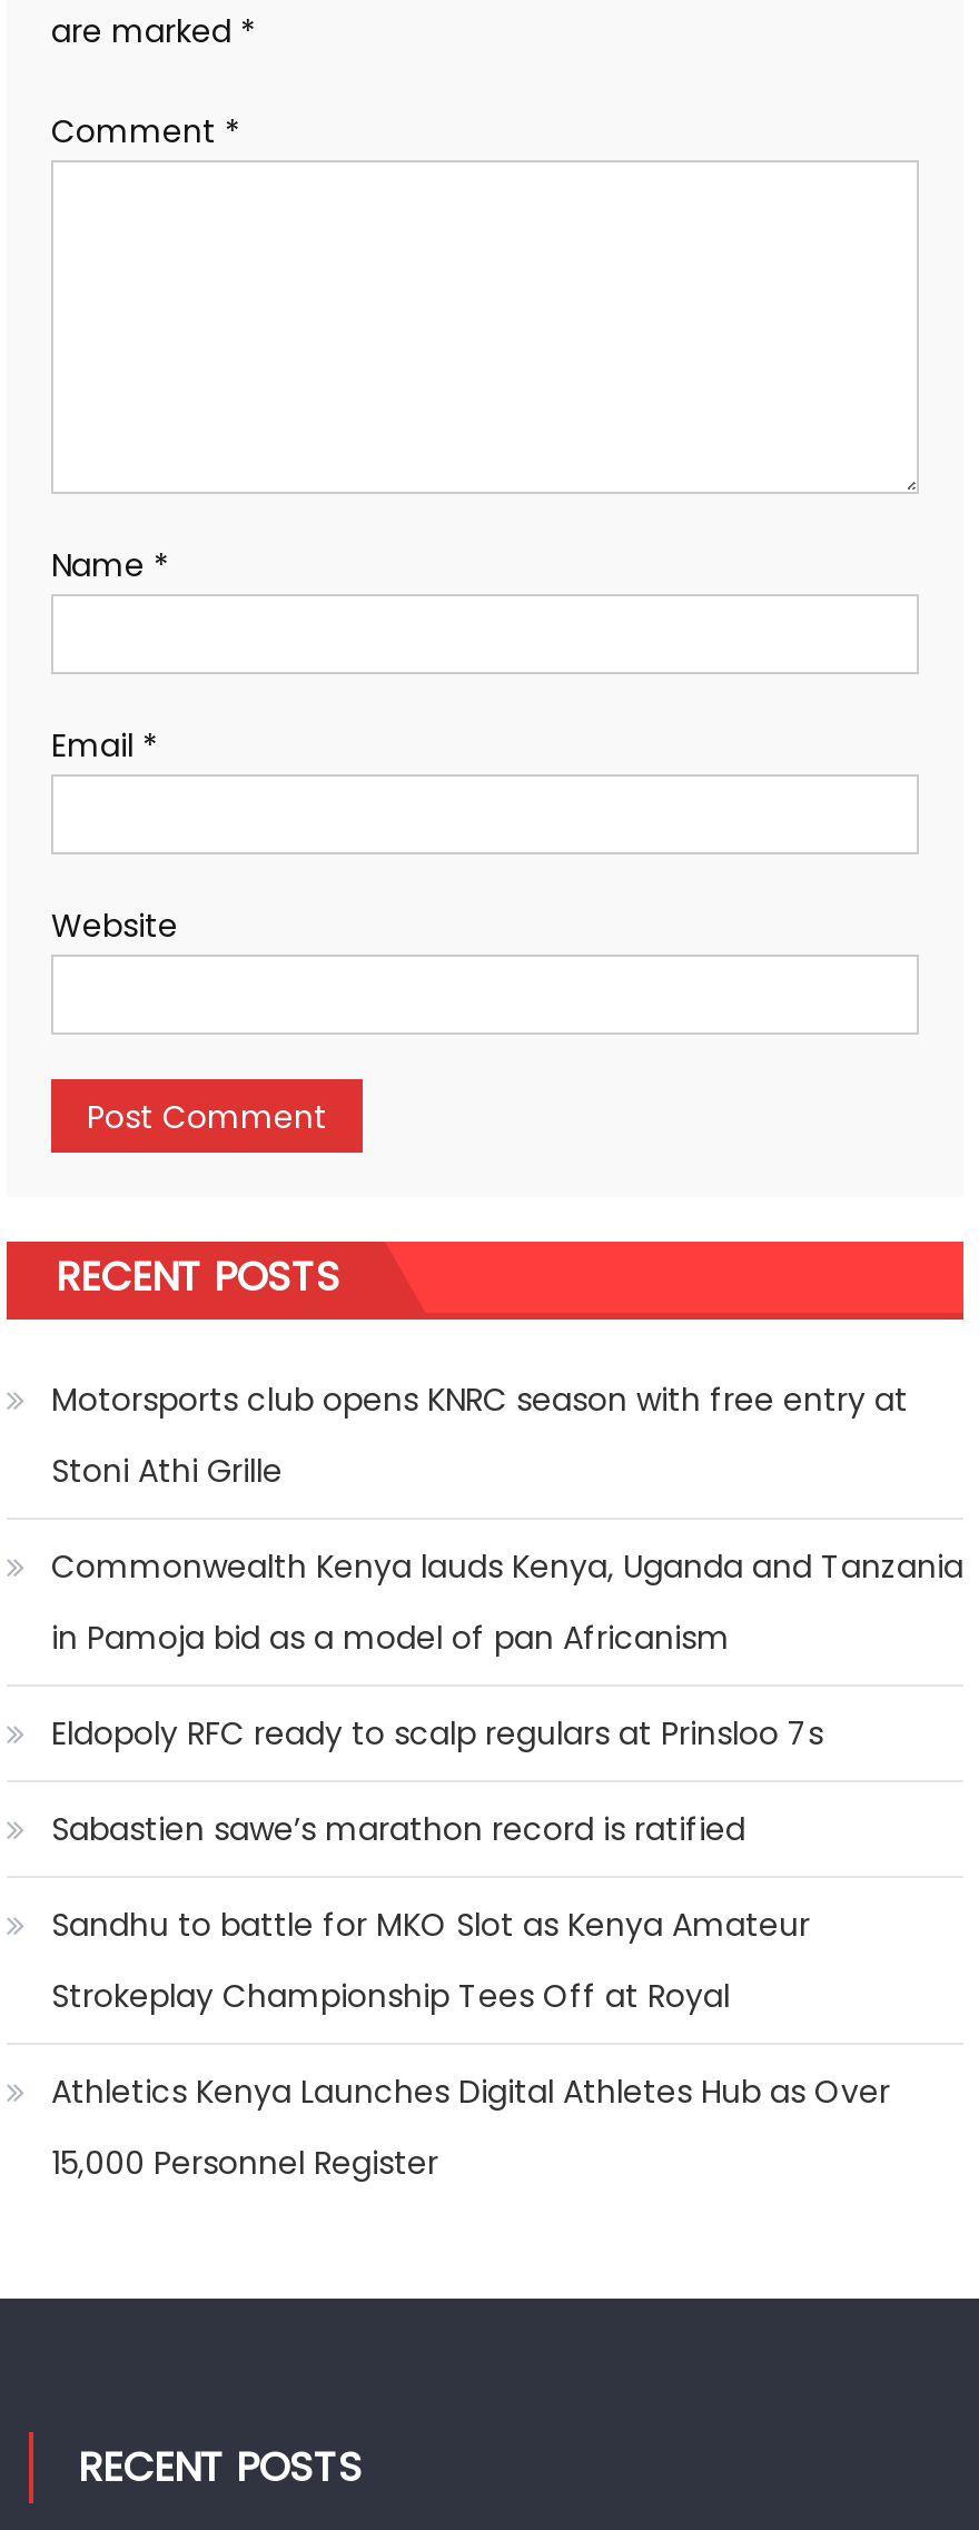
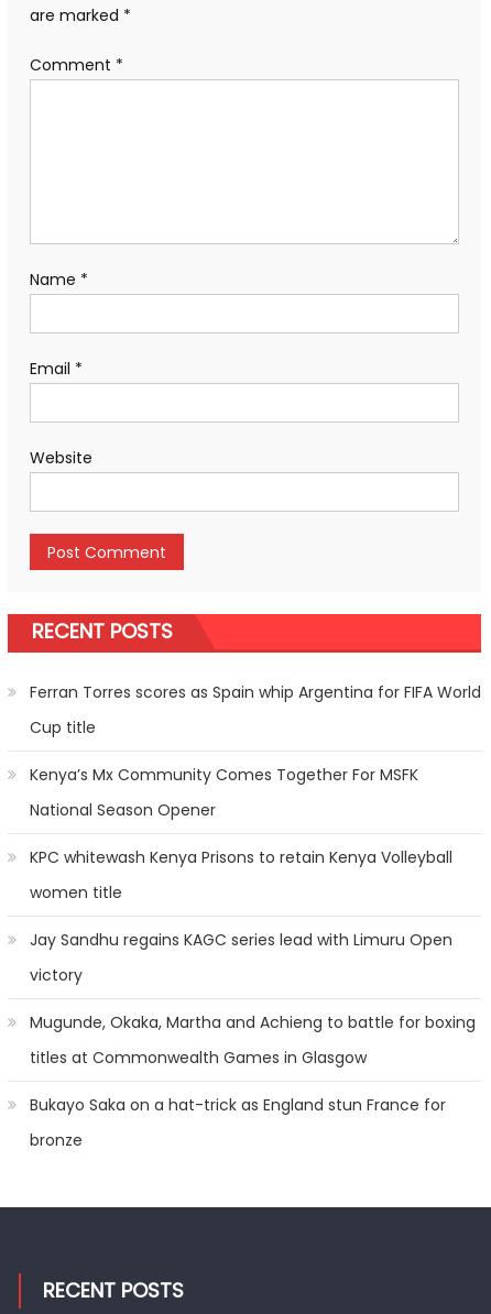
- Motorsports club opens KNRC season with free entry at
- Stoni Athi Grille
- Commonwealth Kenya lauds Kenya, Uganda and Tanzania
- in Pamoja bid as a model of pan Africanism
- Eldopoly RFC ready to scalp regulars at Prinsloo 7s
- Sabastien sawe’s marathon record is ratified
- Sandhu to battle for MKO Slot as Kenya Amateur
- Strokeplay Championship Tees Off at Royal
- Athletics Kenya Launches Digital Athletes Hub as Over
- 15,000 Personnel Register
+ Ferran Torres scores as Spain whip Argentina for FIFA World
+ Cup title
+ Kenya’s Mx Community Comes Together For MSFK
+ National Season Opener
+ KPC whitewash Kenya Prisons to retain Kenya Volleyball
+ women title
+ Jay Sandhu regains KAGC series lead with Limuru Open
+ victory
+ Mugunde, Okaka, Martha and Achieng to battle for boxing
+ titles at Commonwealth Games in Glasgow
+ Bukayo Saka on a hat-trick as England stun France for
+ bronze
